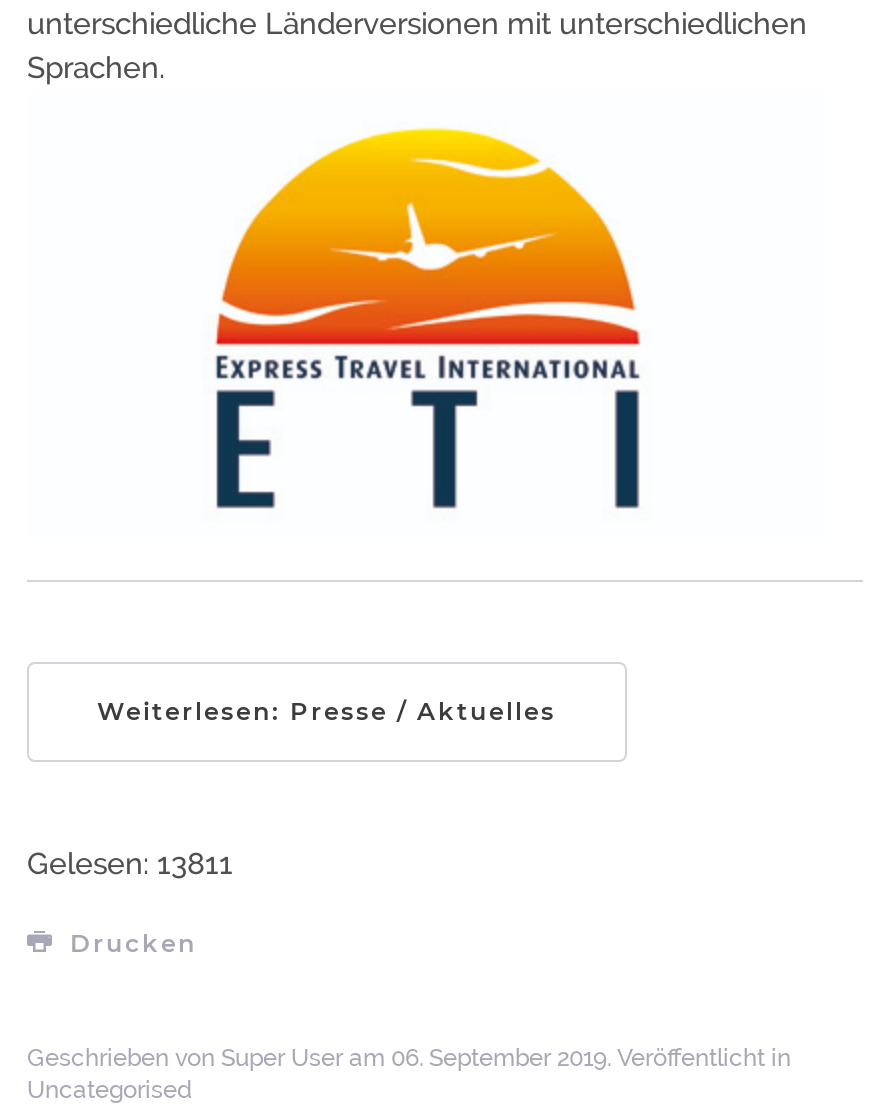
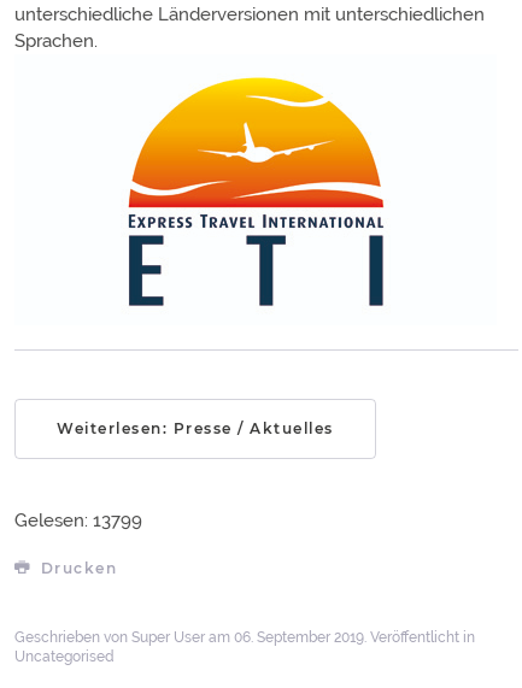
- Gelesen: 13811
+ Gelesen: 13799
